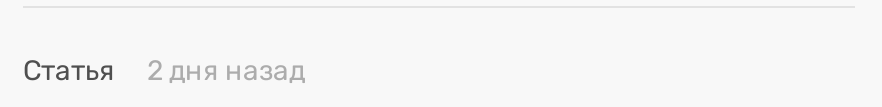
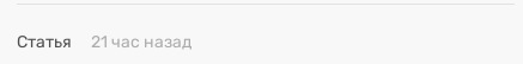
- Статья 2 дня назад
+ Статья 21 час назад
